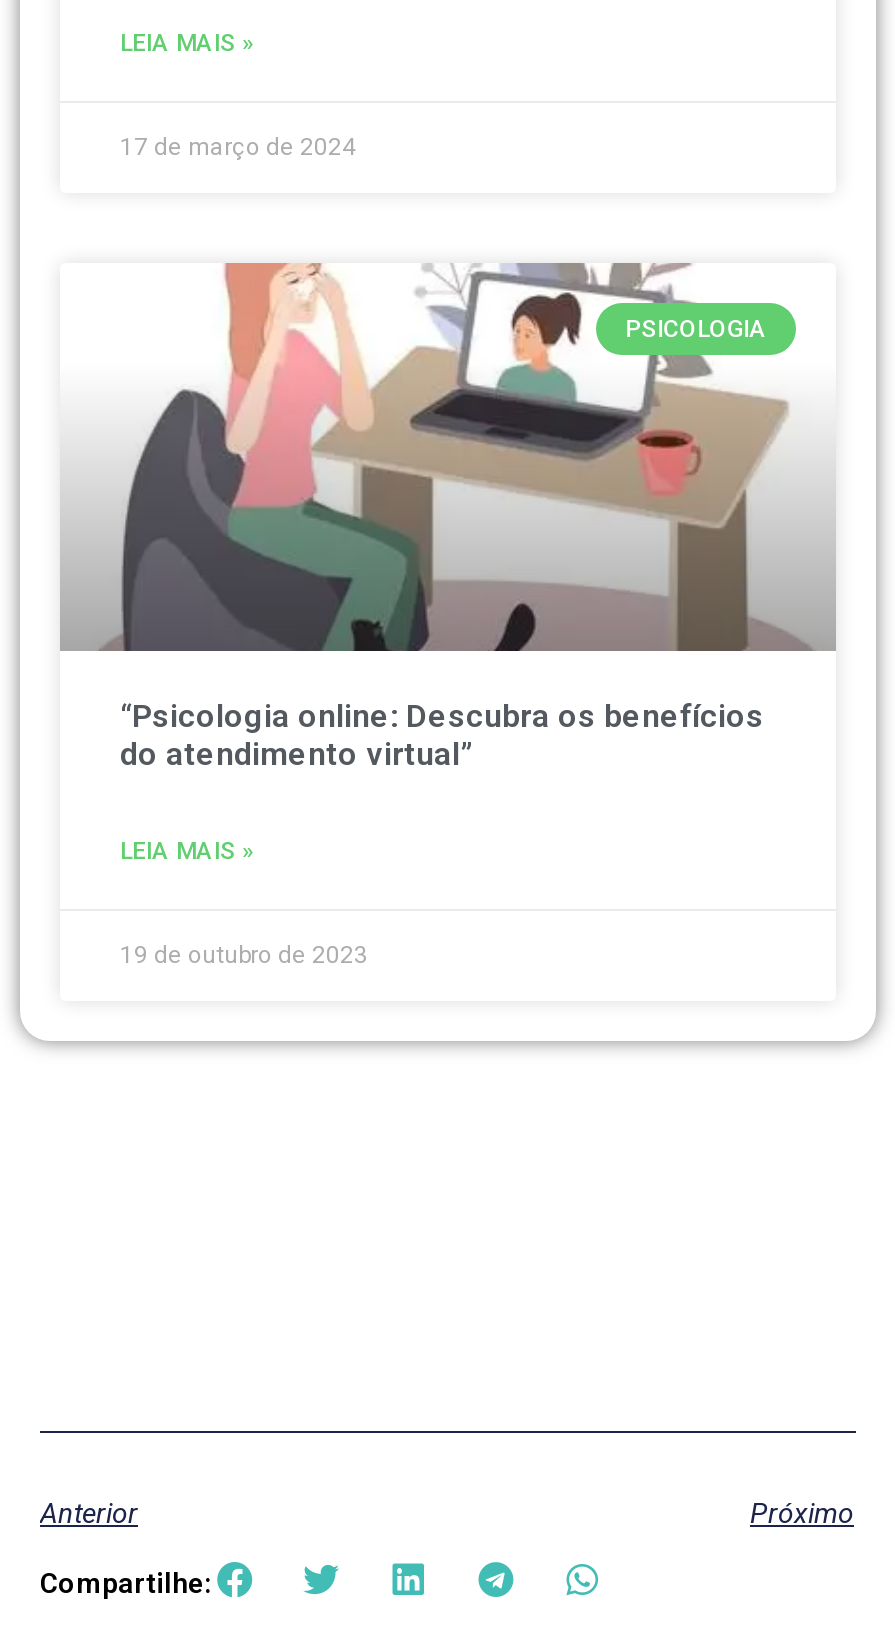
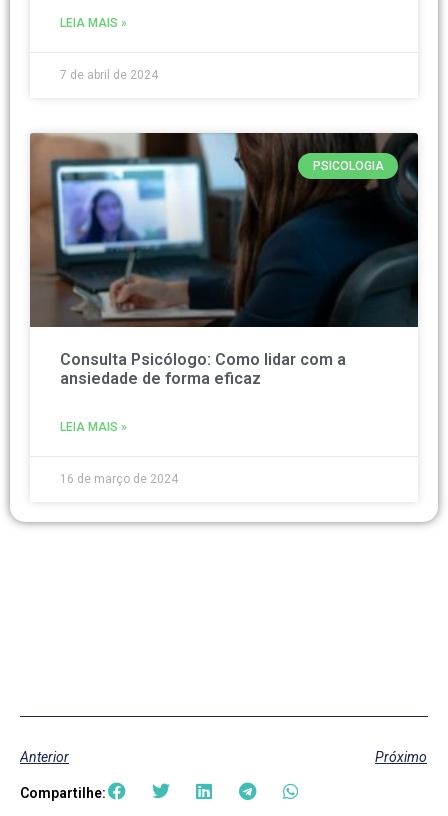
- 17 de março de 2024
+ 7 de abril de 2024

- [image]
- “Psicologia online: Descubra os benefícios
- do atendimento virtual”
+ [image]
+ Consulta Psicólogo: Como lidar com a
+ ansiedade de forma eficaz

- 19 de outubro de 2023
+ 16 de março de 2024
